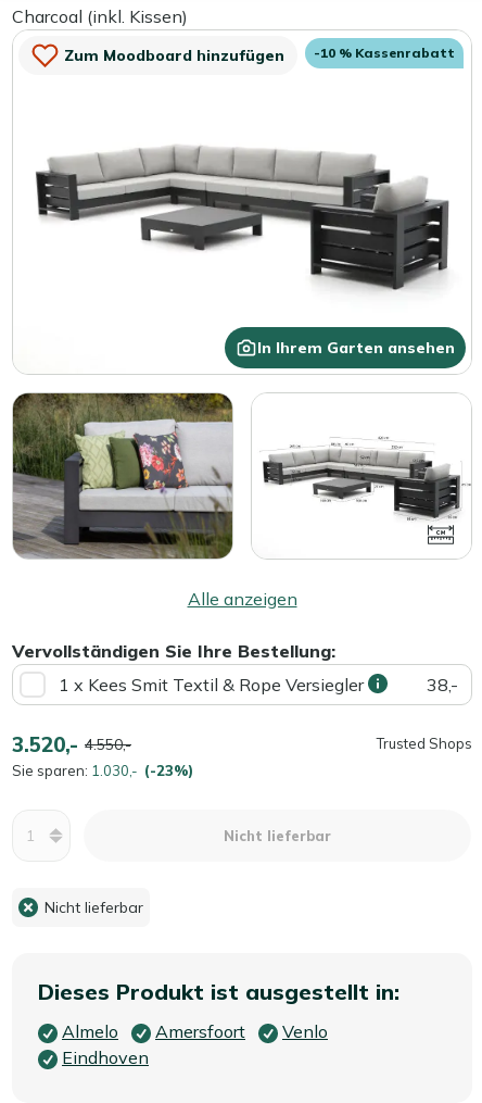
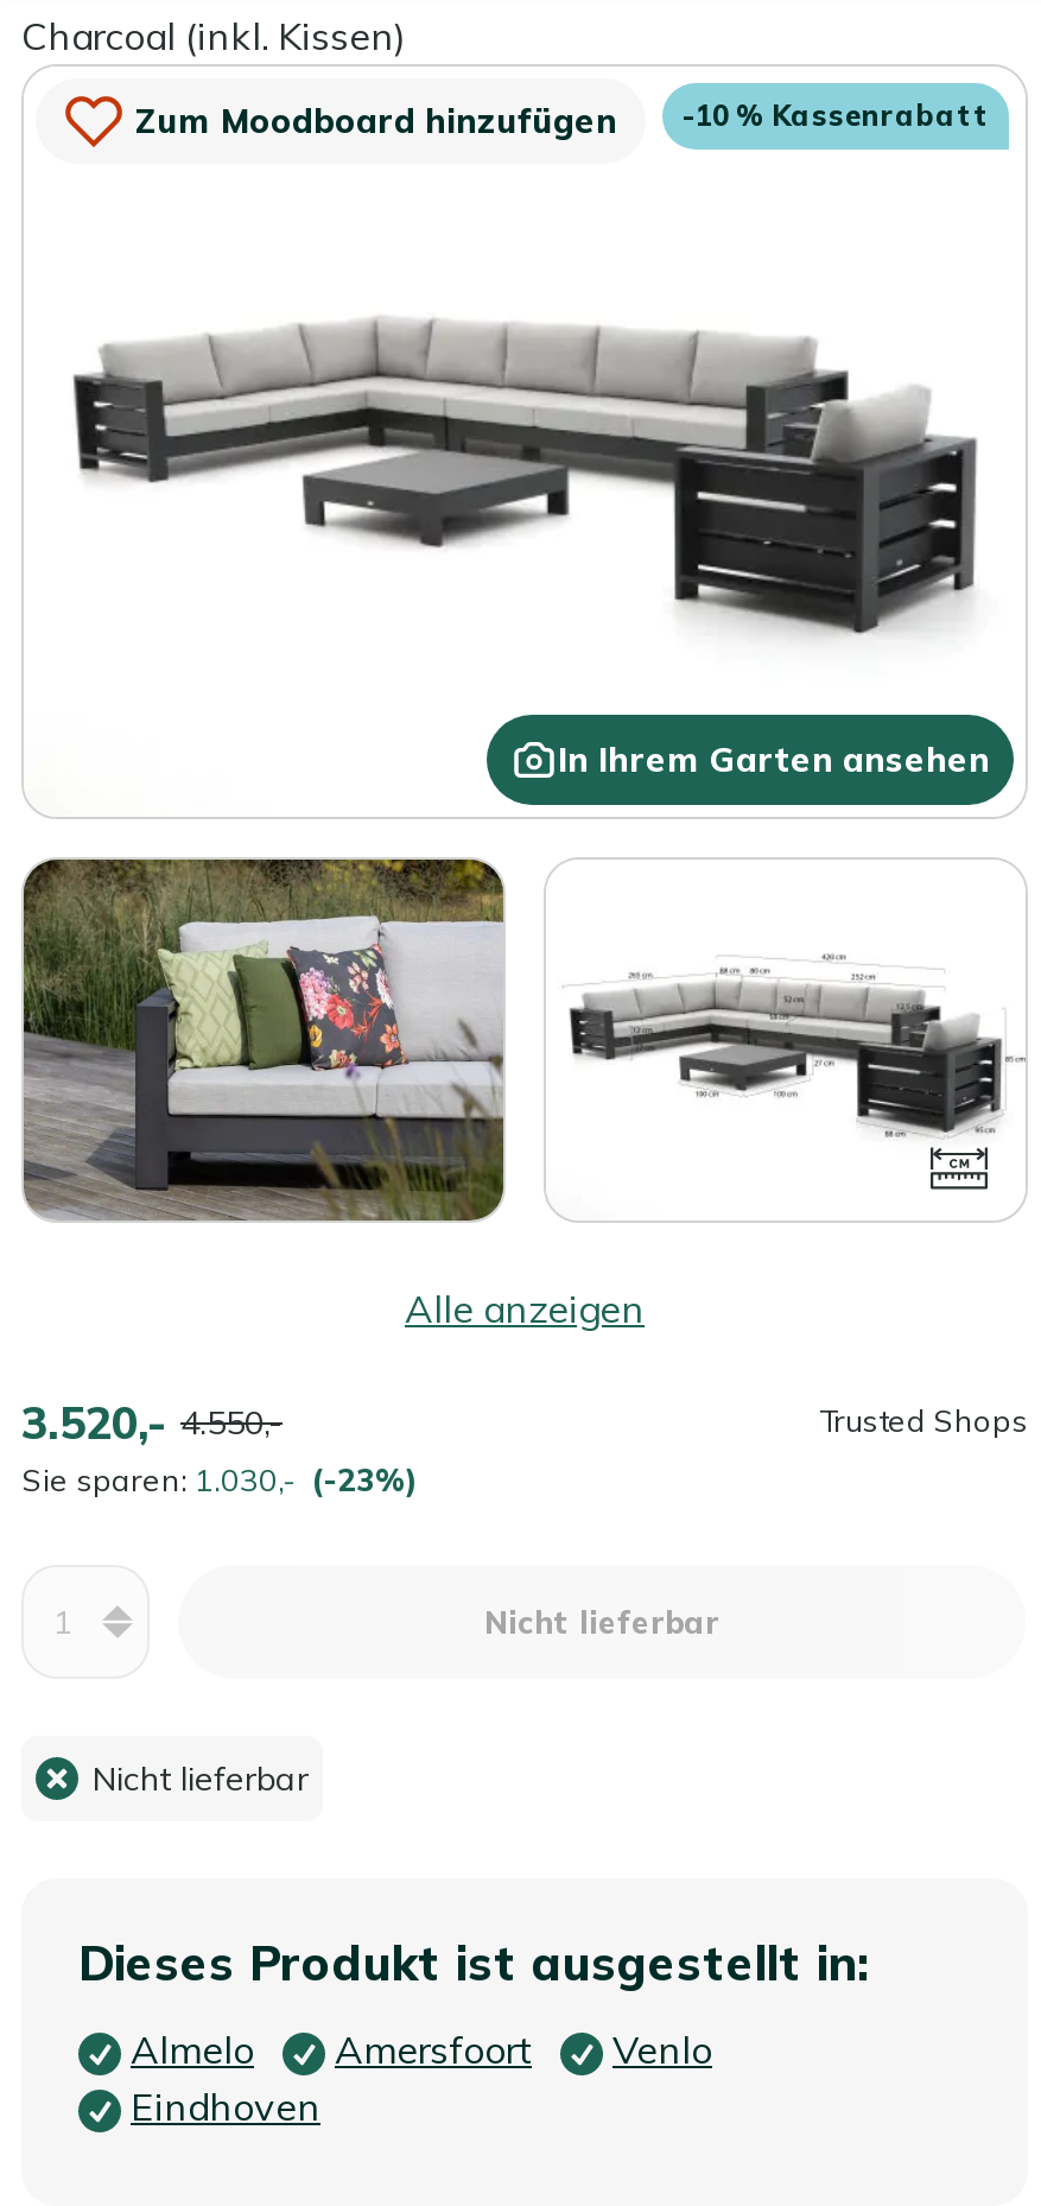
- Vervollständigen Sie Ihre Bestellung:
- 1 x Kees Smit Textil & Rope Versiegler
- 38,-
